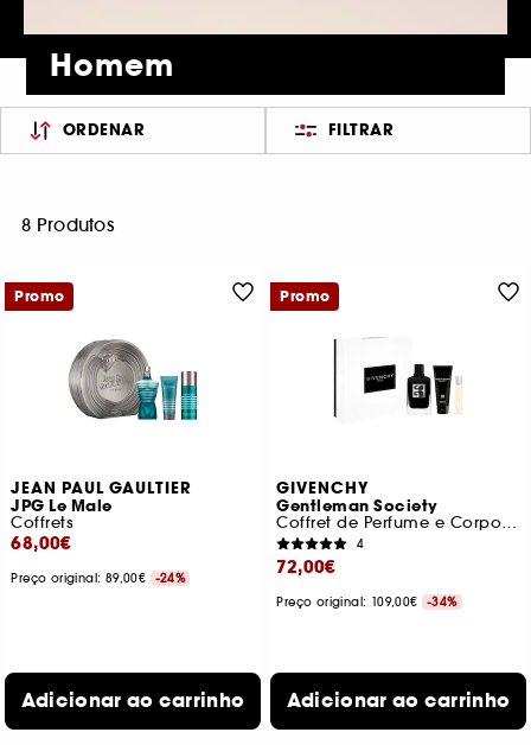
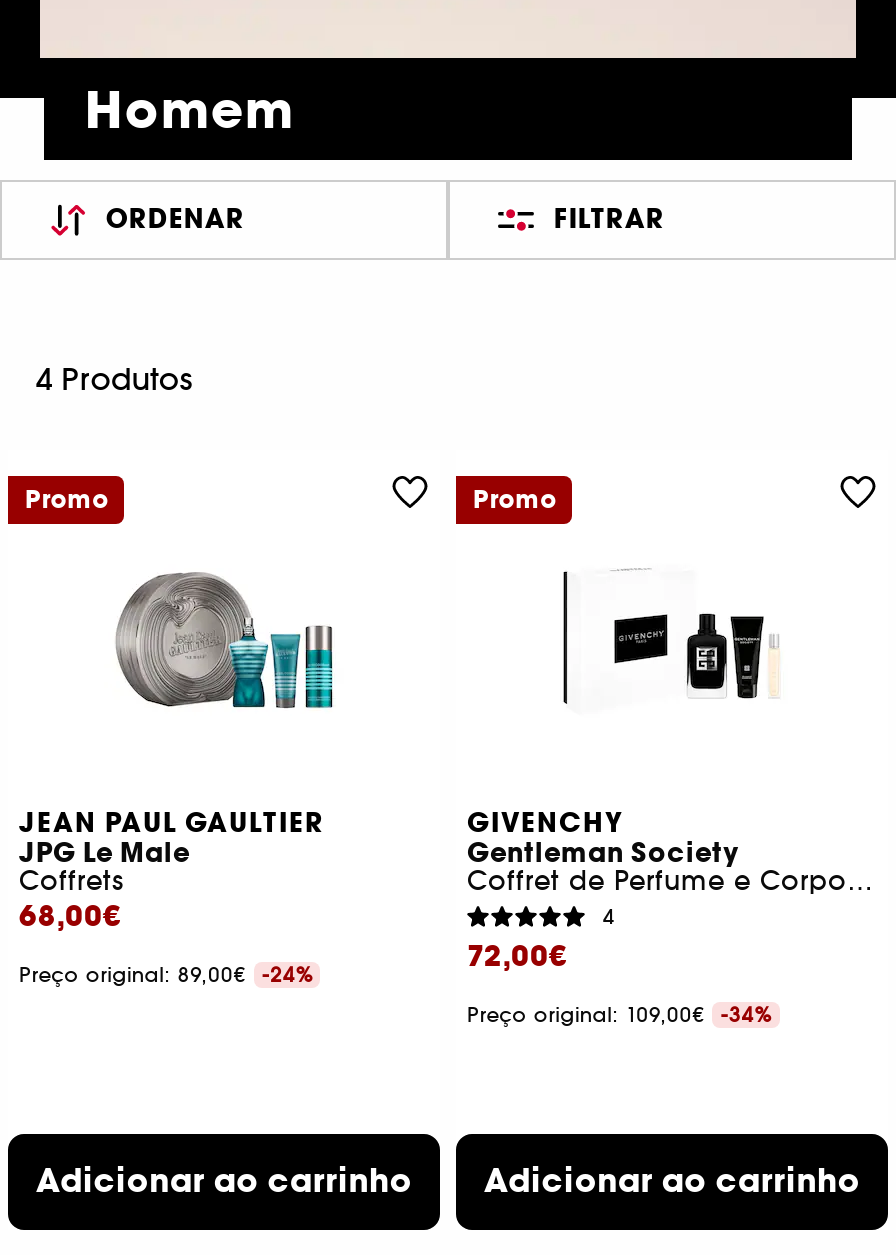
- 8 Produtos
+ 4 Produtos
